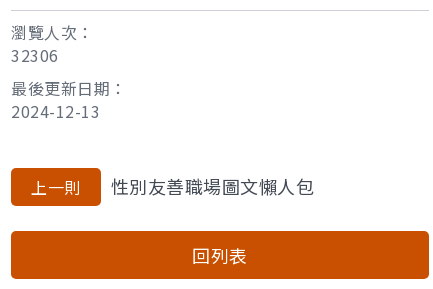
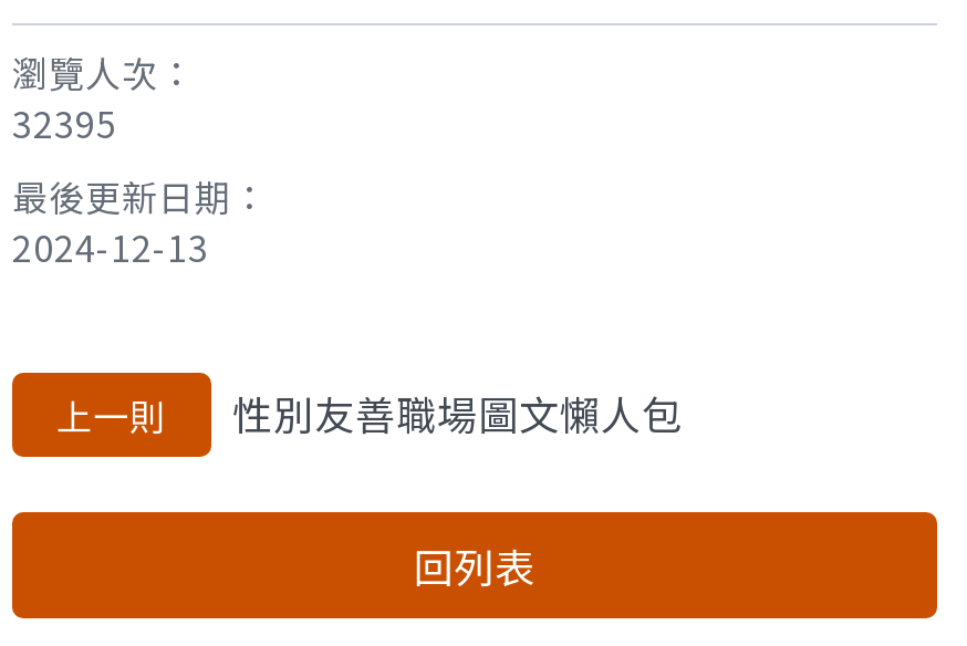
- 32306
+ 32395
